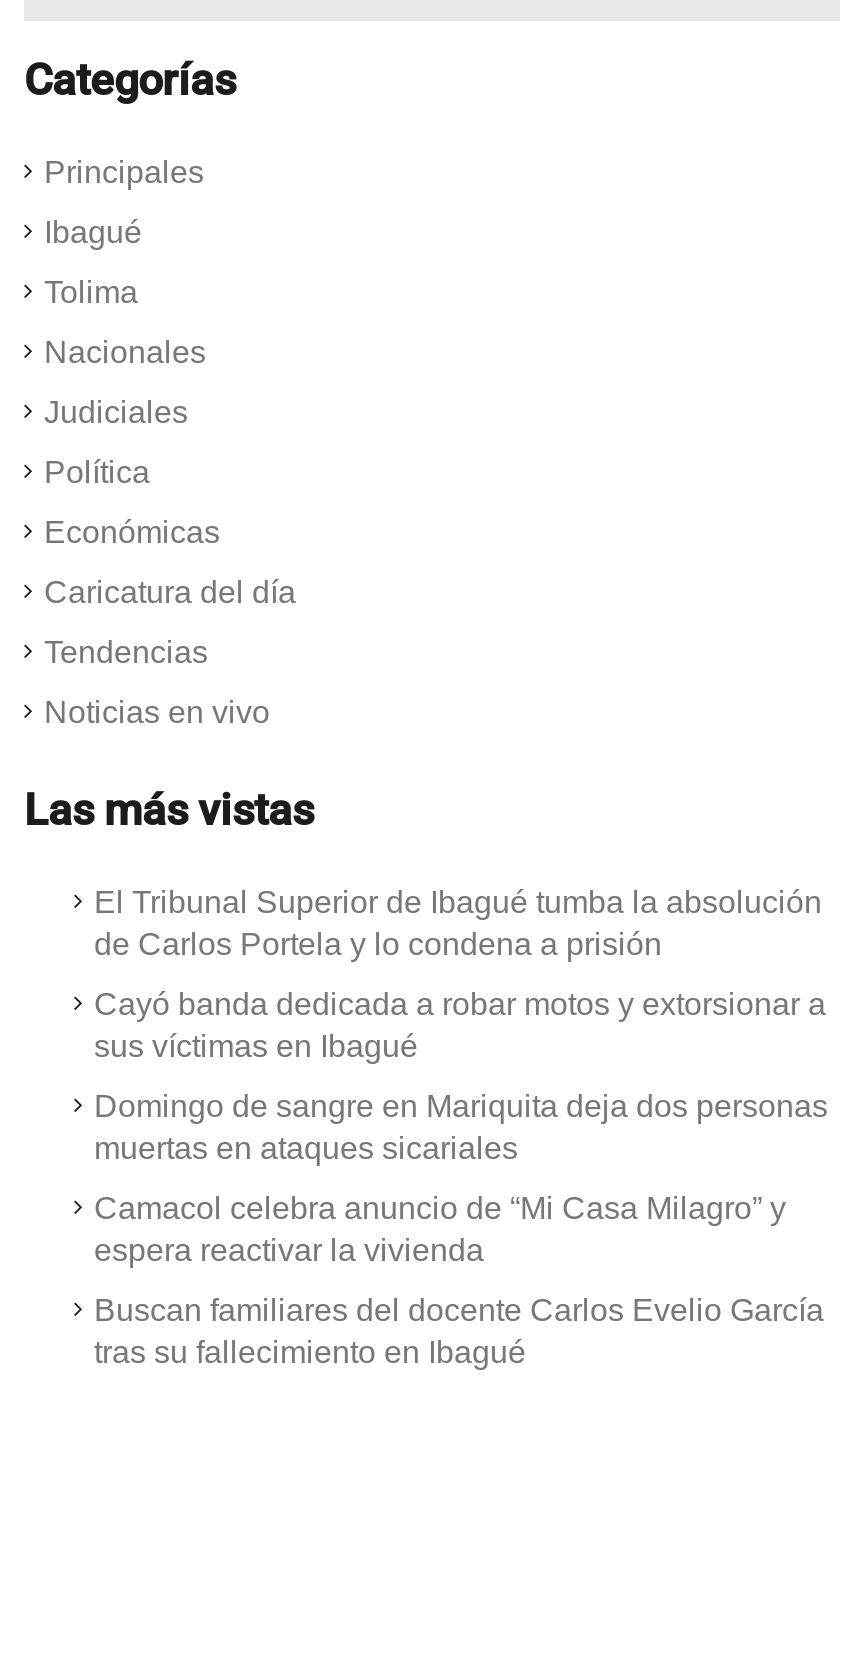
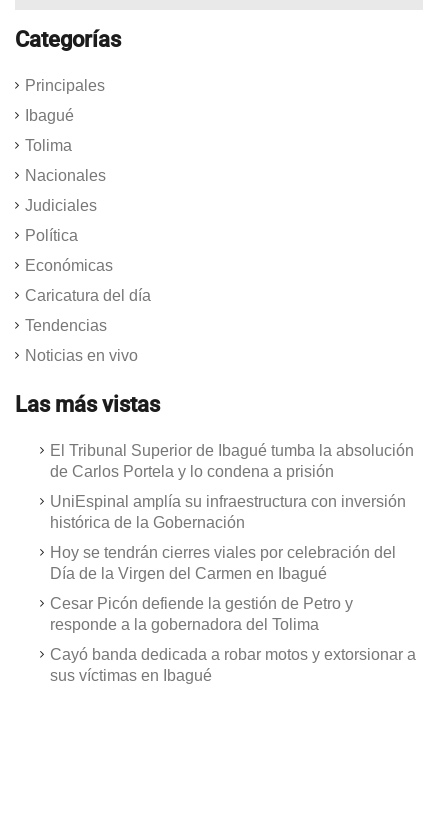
+ UniEspinal amplía su infraestructura con inversión
+ histórica de la Gobernación
+ Hoy se tendrán cierres viales por celebración del
+ Día de la Virgen del Carmen en Ibagué
+ Cesar Picón defiende la gestión de Petro y
+ responde a la gobernadora del Tolima

moved down: Cayó banda dedicada a robar motos y extorsionar a | sus víctimas en Ibagué

- Domingo de sangre en Mariquita deja dos personas
- muertas en ataques sicariales
- Camacol celebra anuncio de “Mi Casa Milagro” y
- espera reactivar la vivienda
- Buscan familiares del docente Carlos Evelio García
- tras su fallecimiento en Ibagué
